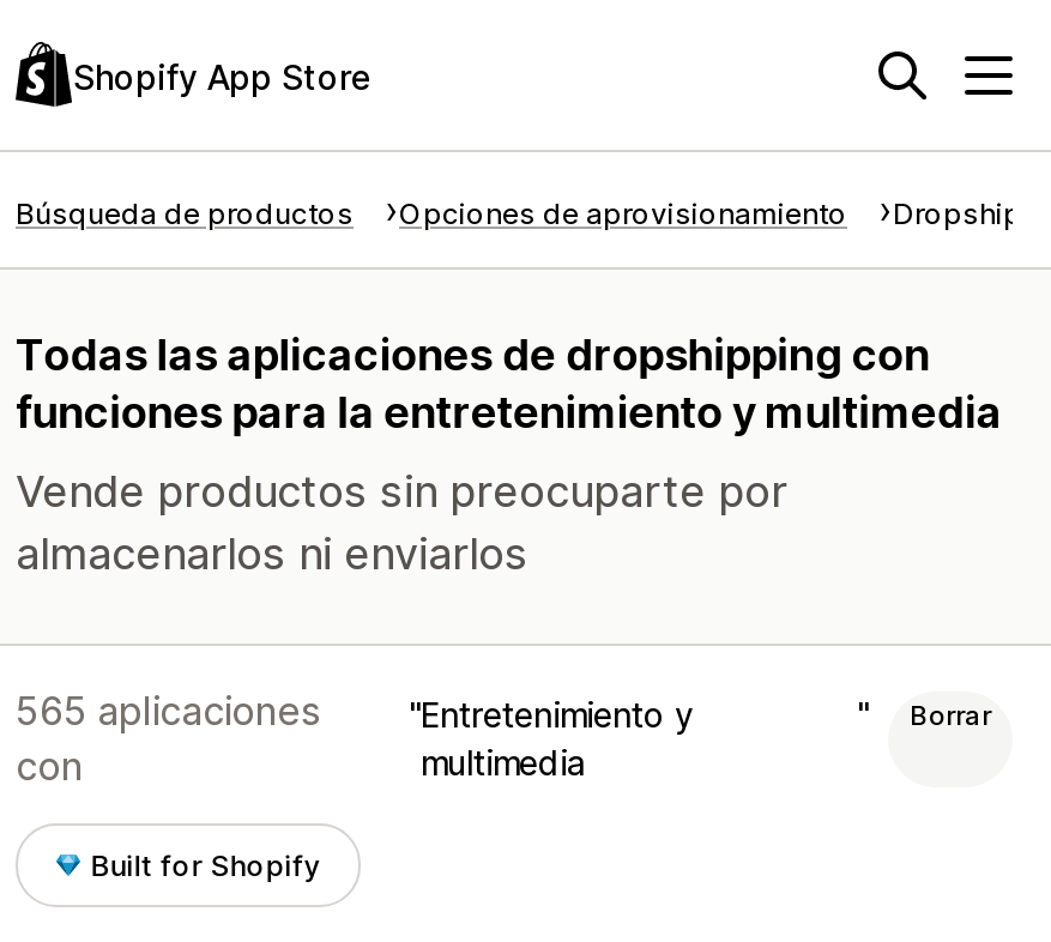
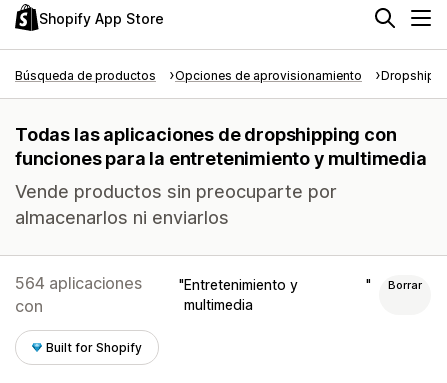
- 565 aplicaciones
+ 564 aplicaciones
